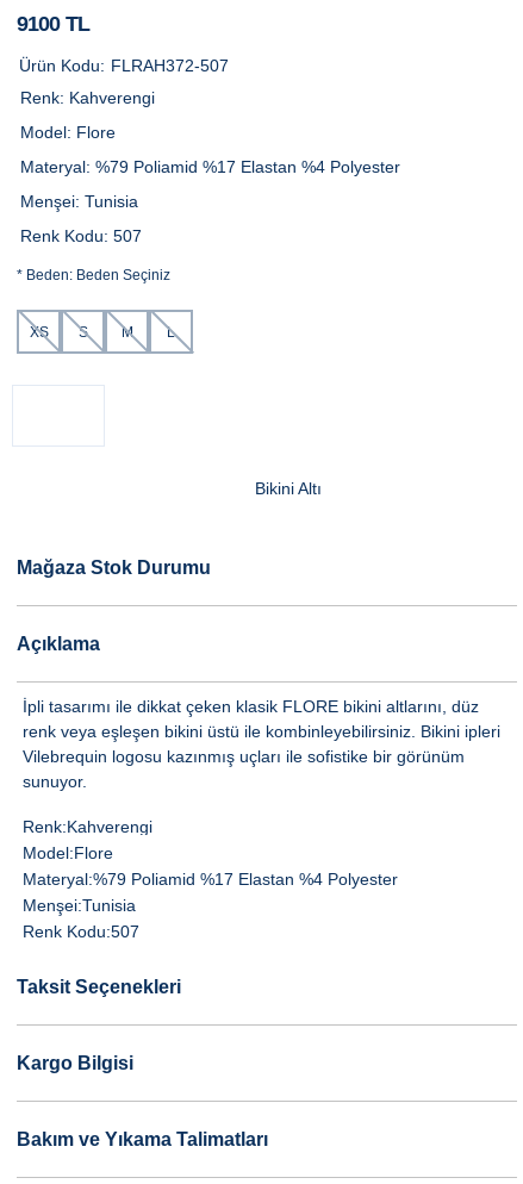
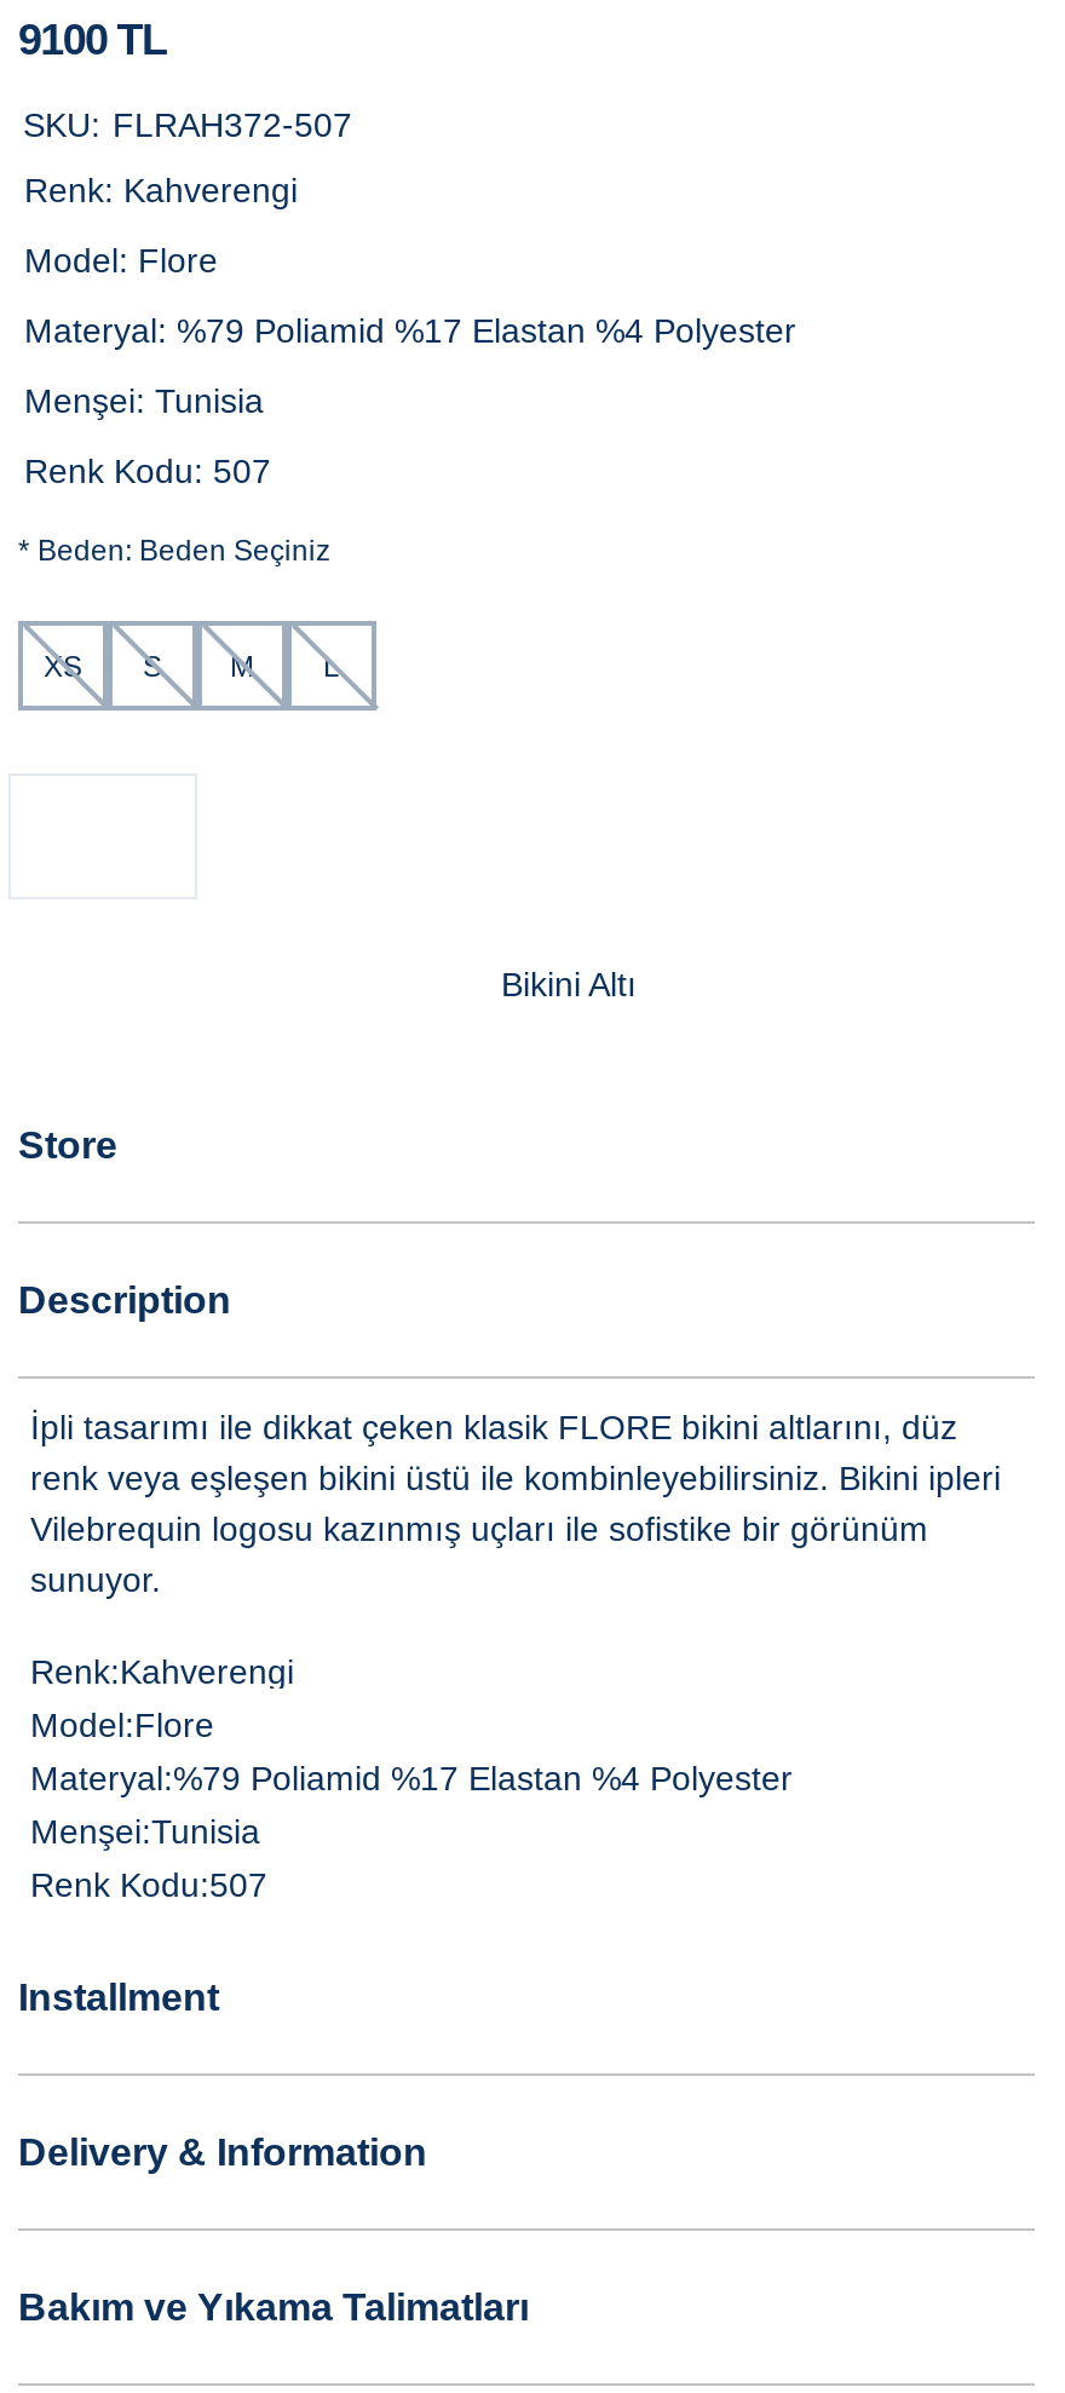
- Ürün Kodu: FLRAH372-507
+ SKU: FLRAH372-507

- Mağaza Stok Durumu
+ Store

- Açıklama
+ Description

- Taksit Seçenekleri
+ Installment

- Kargo Bilgisi
+ Delivery & Information
